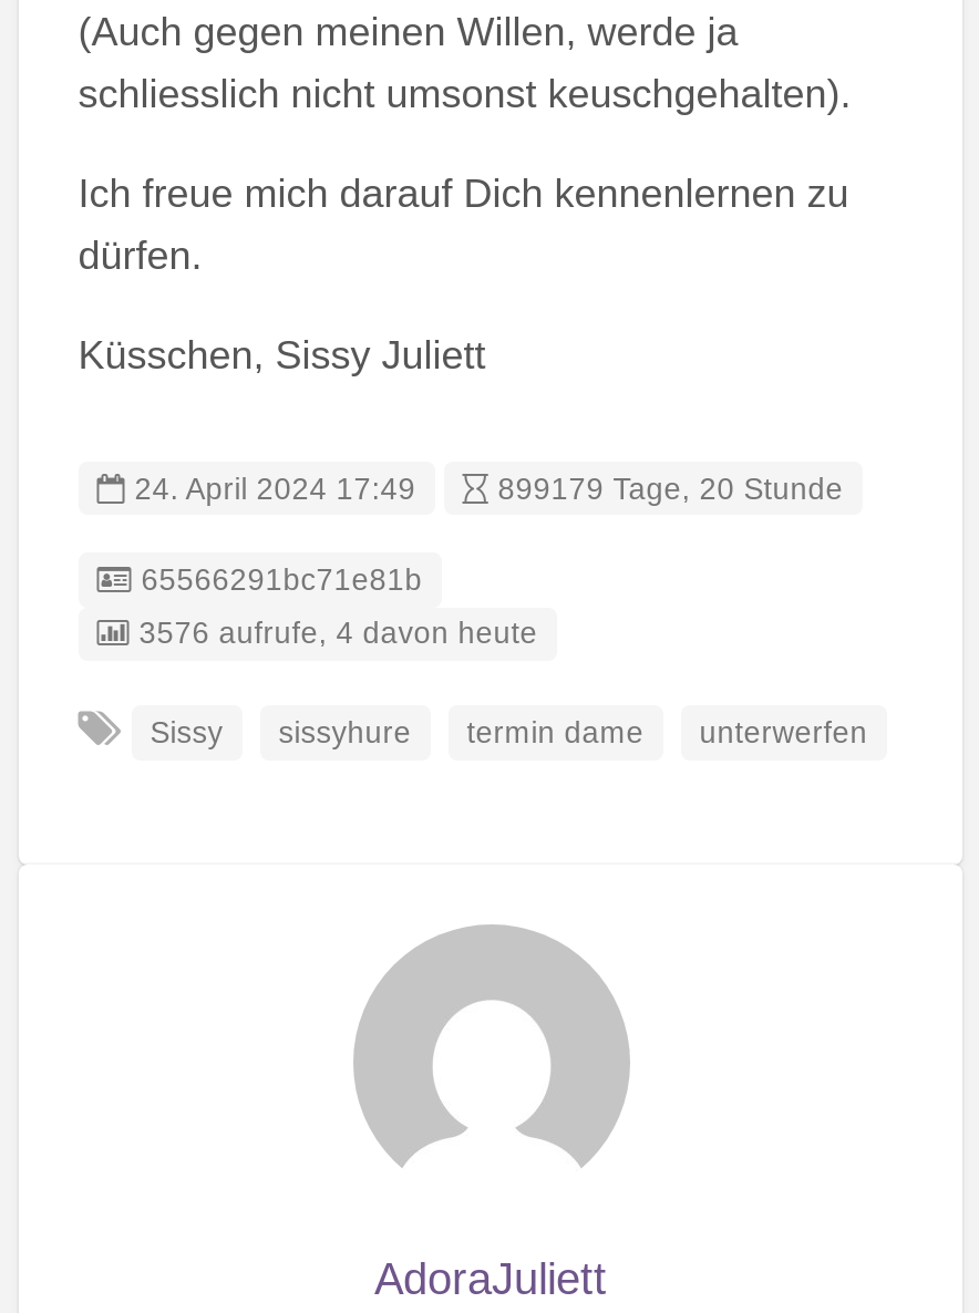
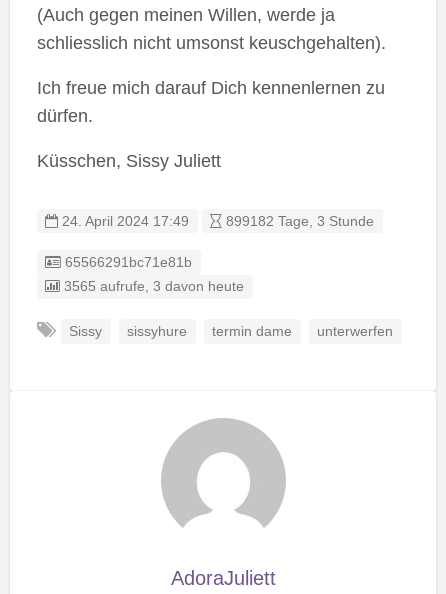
- 899179 Tage, 20 Stunde
+ 899182 Tage, 3 Stunde

- 3576 aufrufe, 4 davon heute
+ 3565 aufrufe, 3 davon heute
